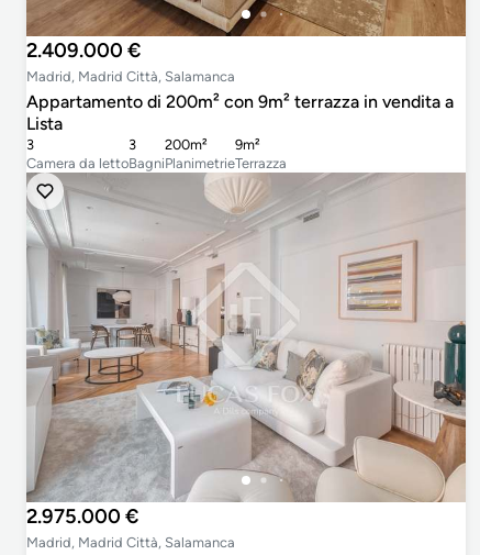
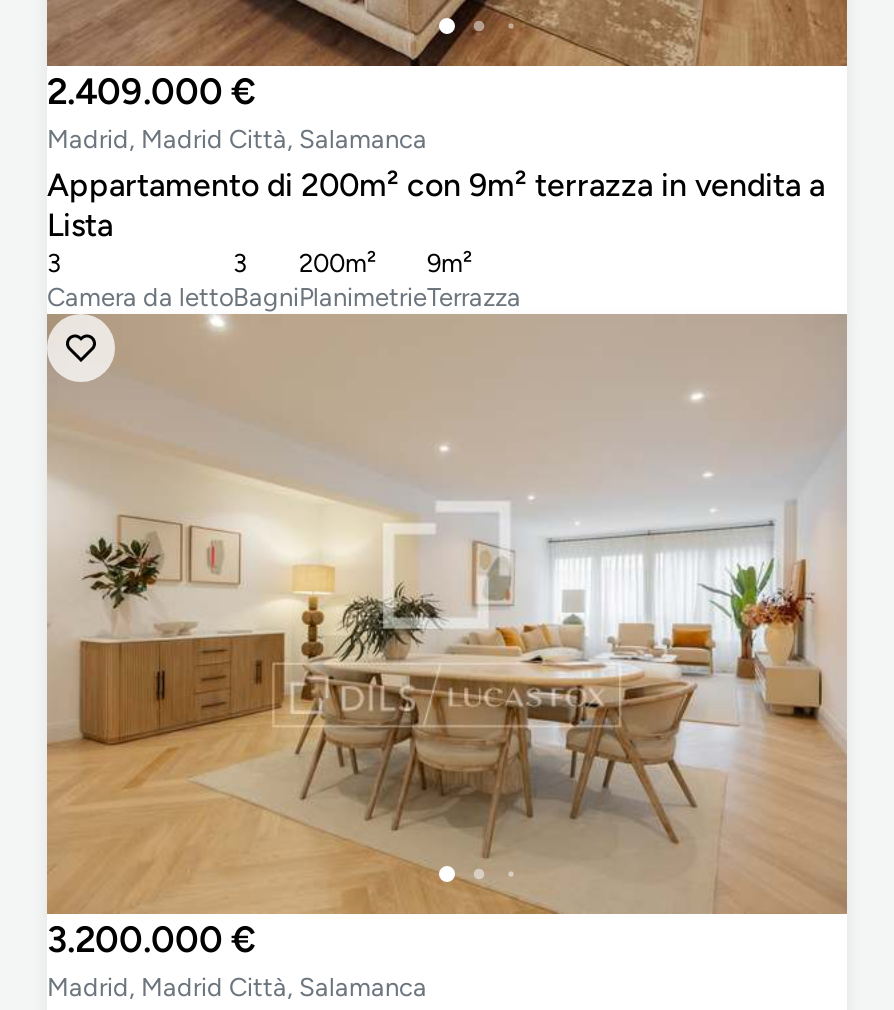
- [image]
- 2.975.000 €
+ [image]
+ 3.200.000 €
